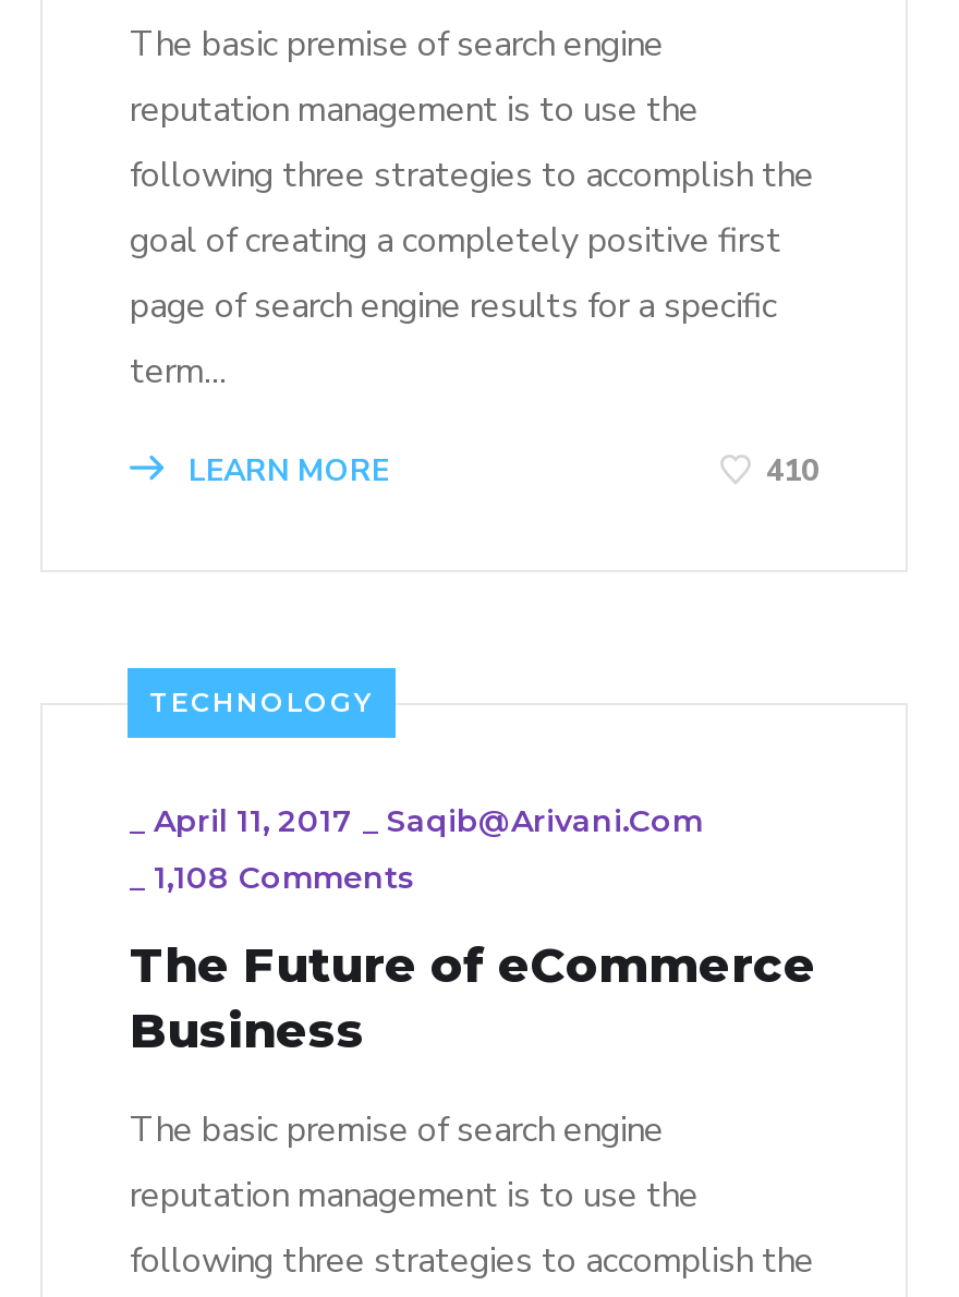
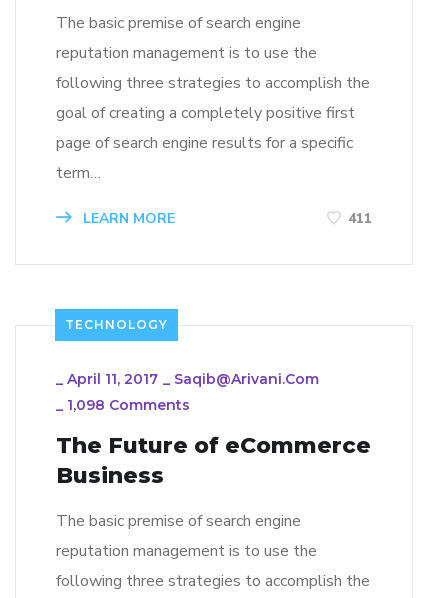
- 410
+ 411

- _ 1,108 Comments
+ _ 1,098 Comments
